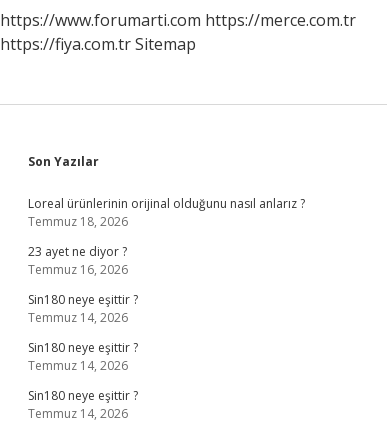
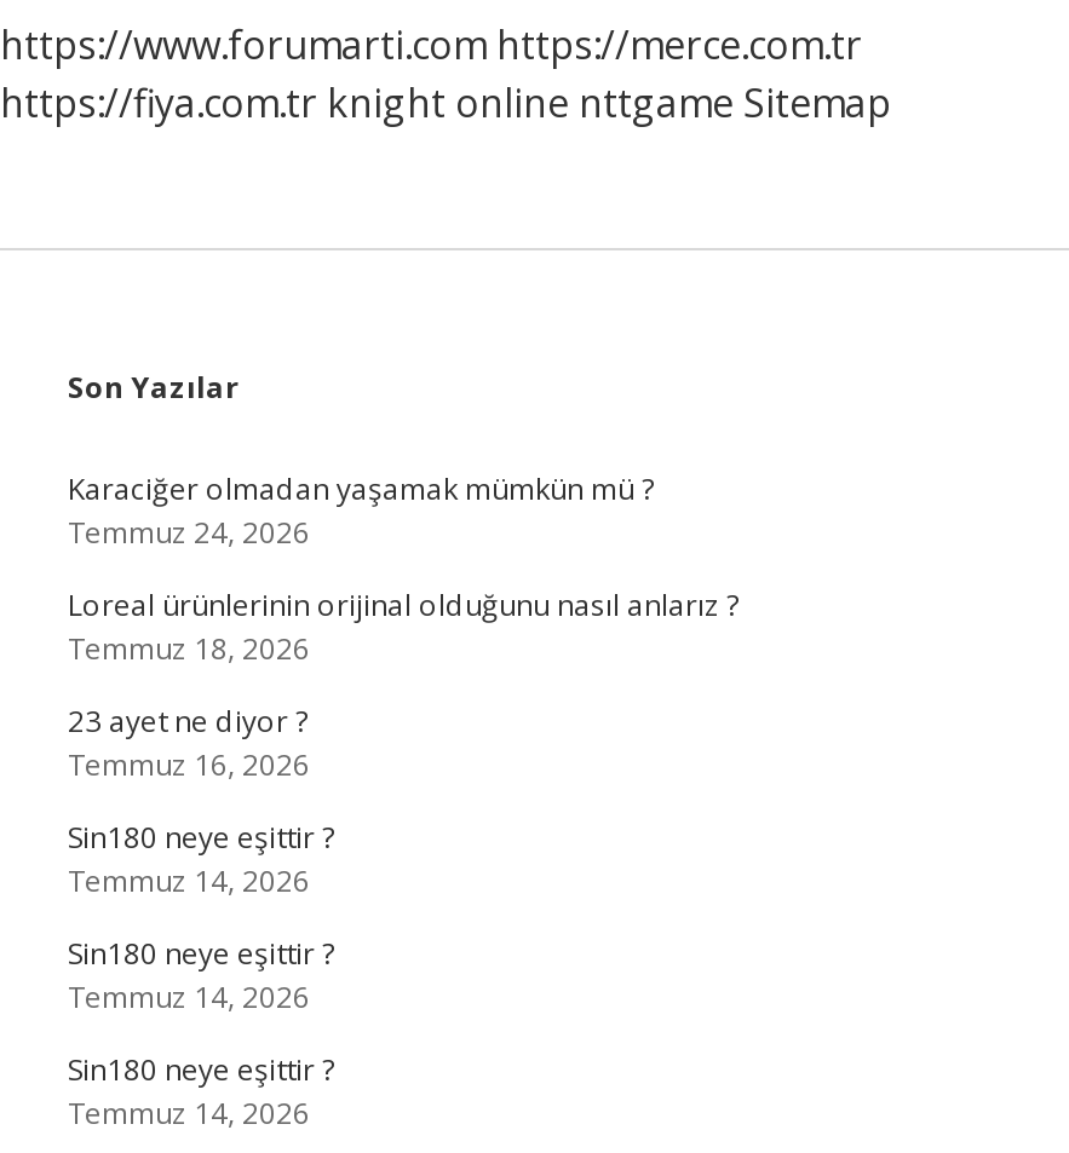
- https://fiya.com.tr Sitemap
+ https://fiya.com.tr knight online nttgame Sitemap

+ Karaciğer olmadan yaşamak mümkün mü ?
+ Temmuz 24, 2026
